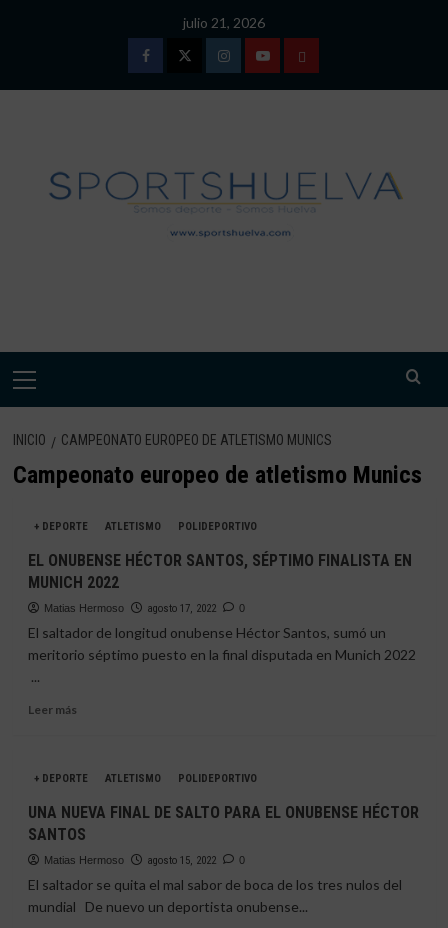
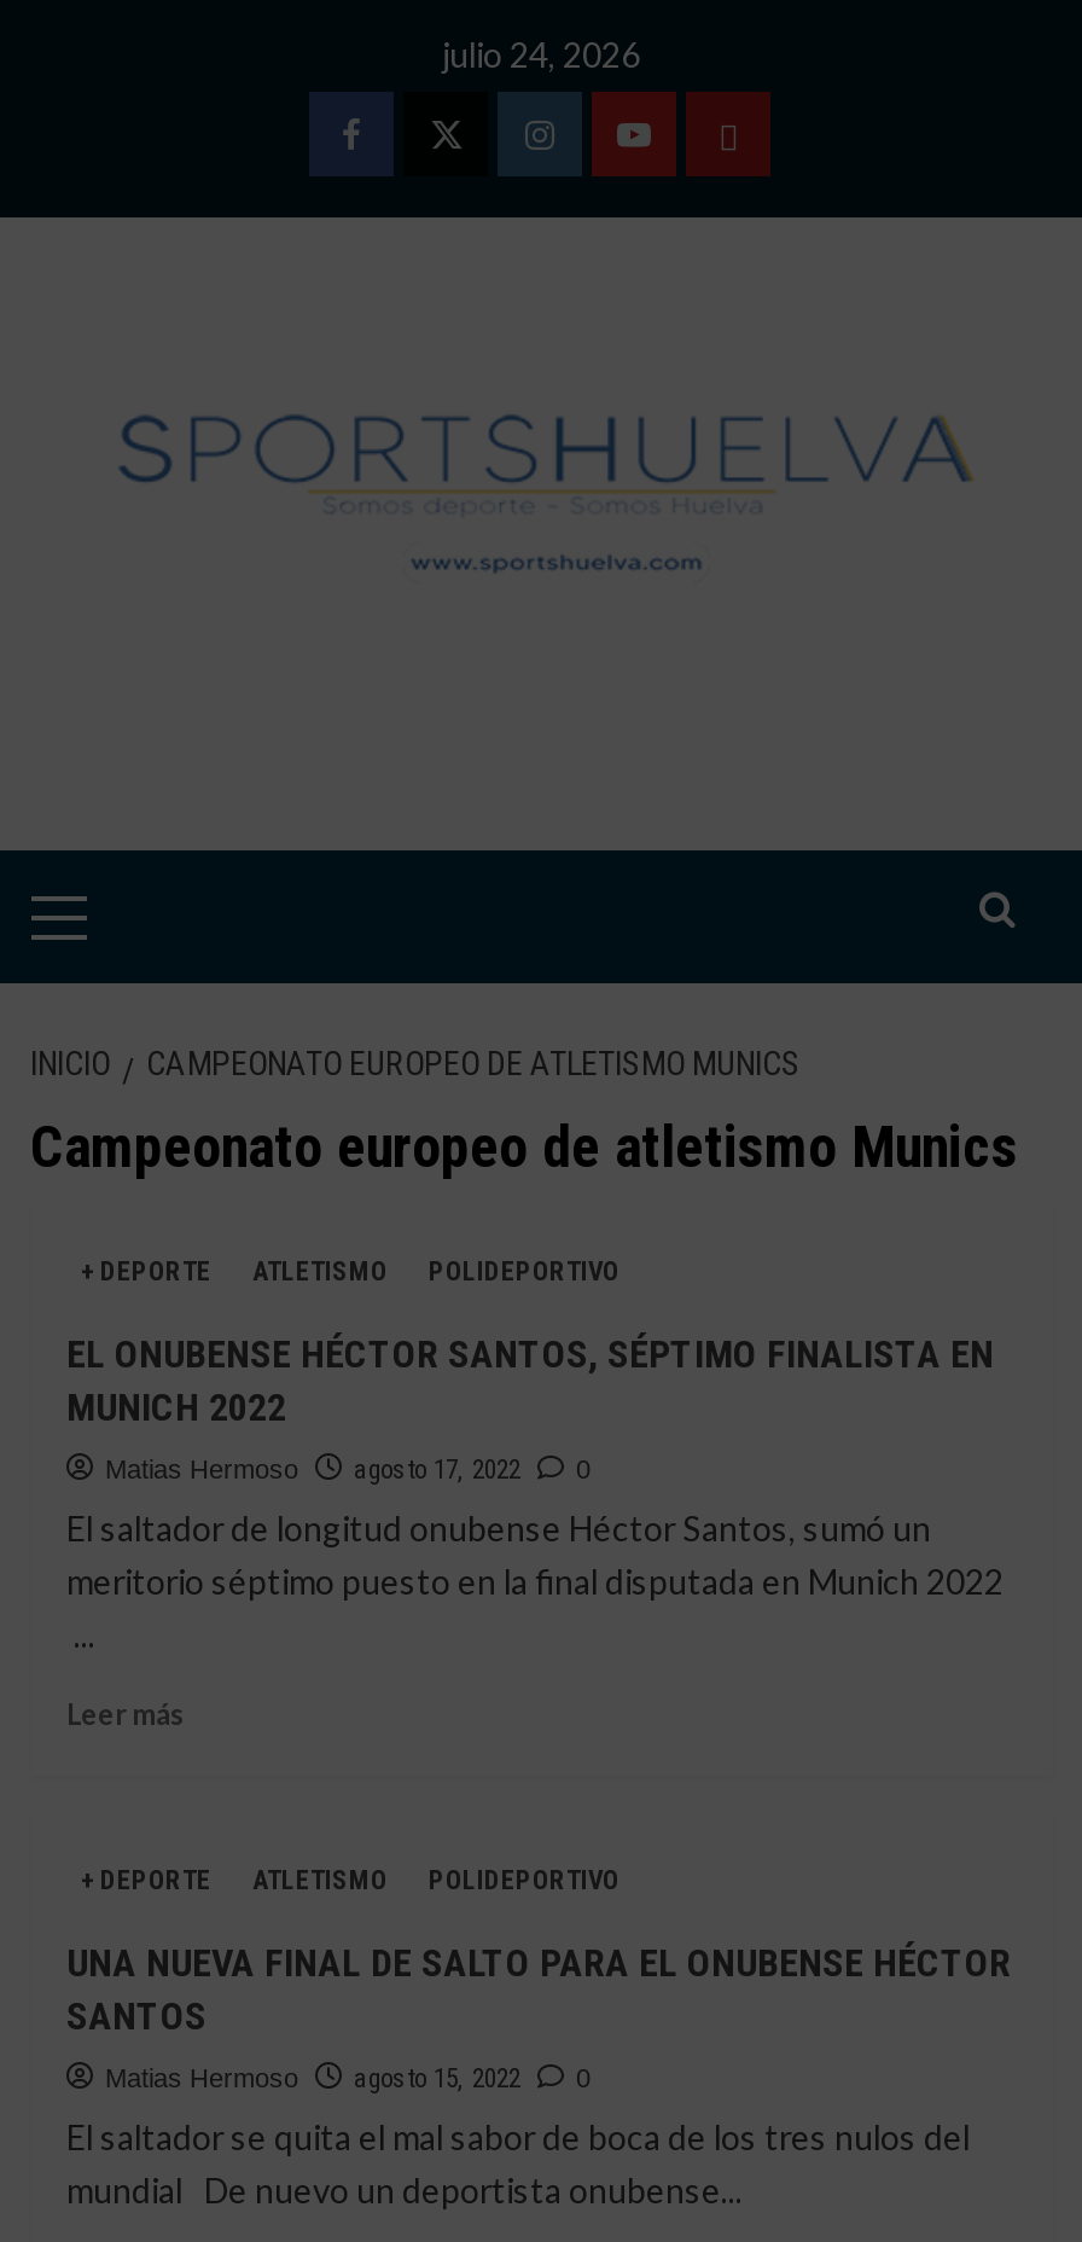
- julio 21, 2026
+ julio 24, 2026
